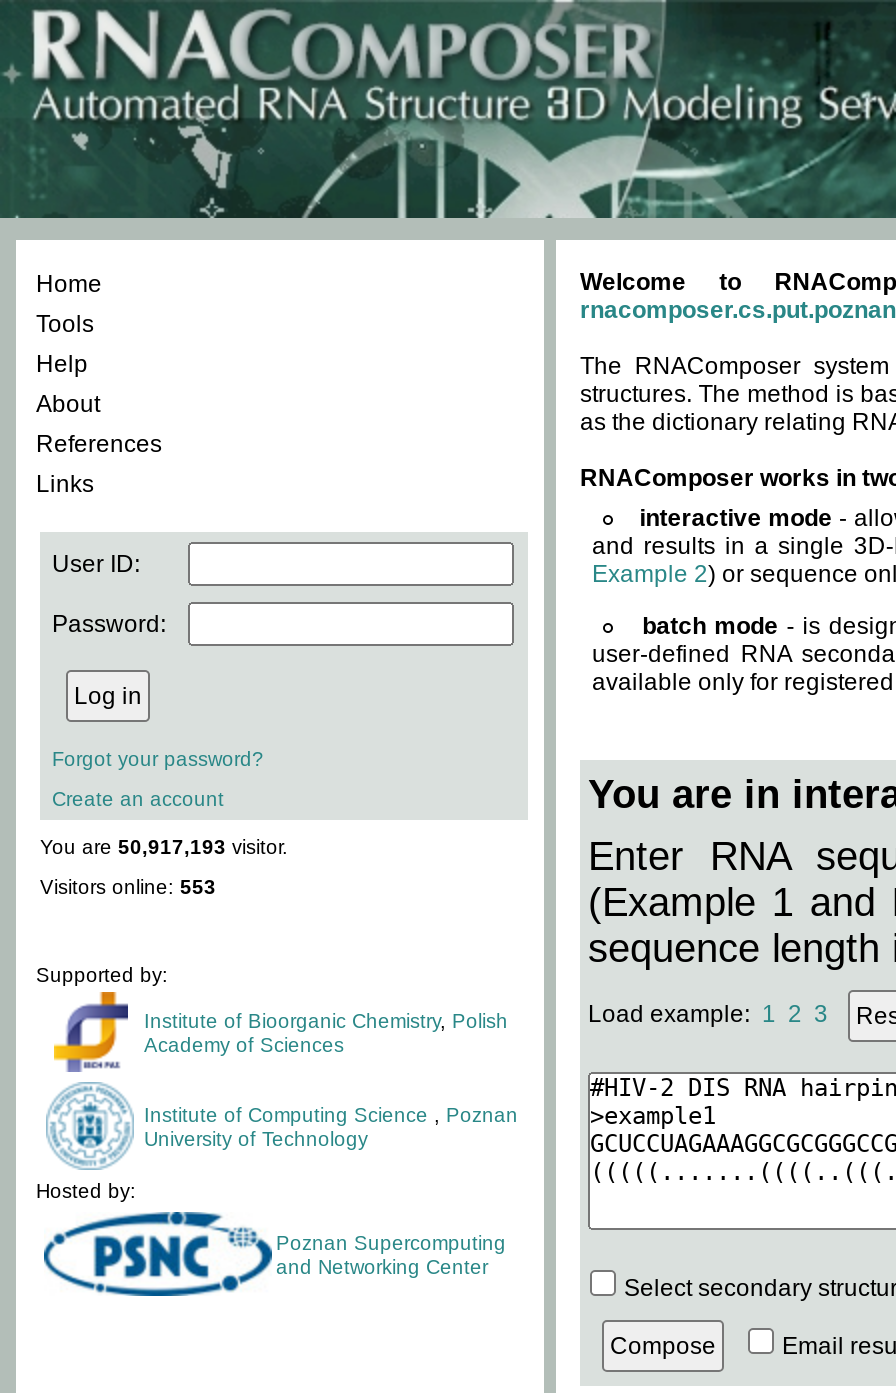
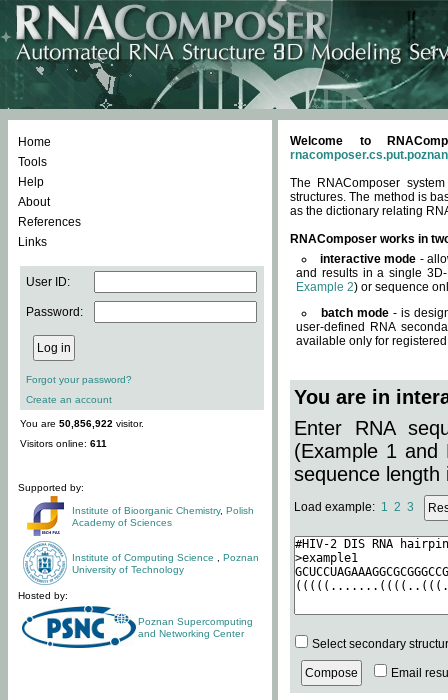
- You are 50,917,193 visitor.
+ You are 50,856,922 visitor.

- Visitors online: 553
+ Visitors online: 611
